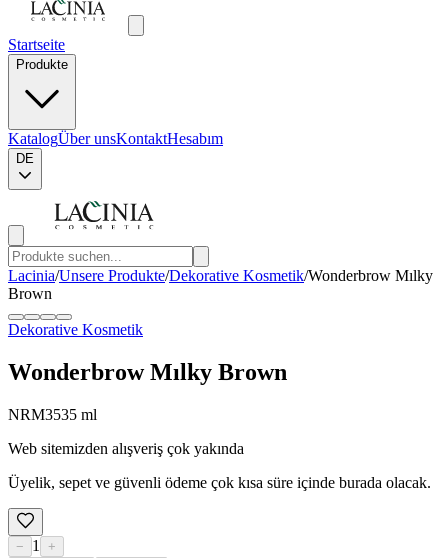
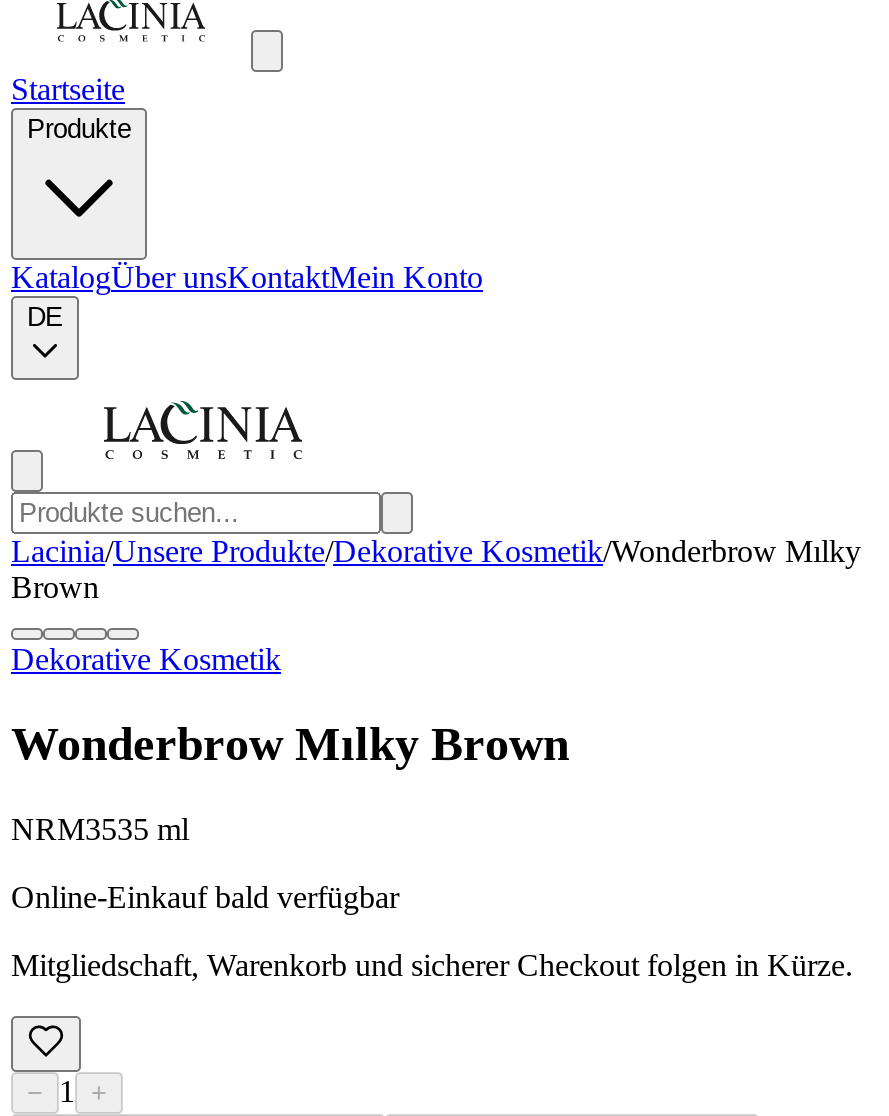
- KatalogÜber unsKontaktHesabım
+ KatalogÜber unsKontaktMein Konto

- Web sitemizden alışveriş çok yakında
+ Online-Einkauf bald verfügbar

- Üyelik, sepet ve güvenli ödeme çok kısa süre içinde burada olacak.
+ Mitgliedschaft, Warenkorb und sicherer Checkout folgen in Kürze.
